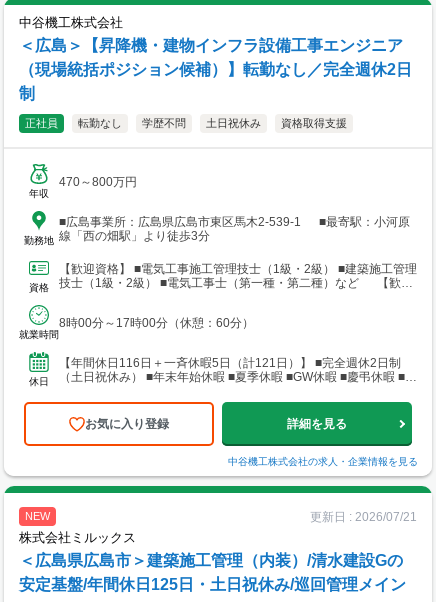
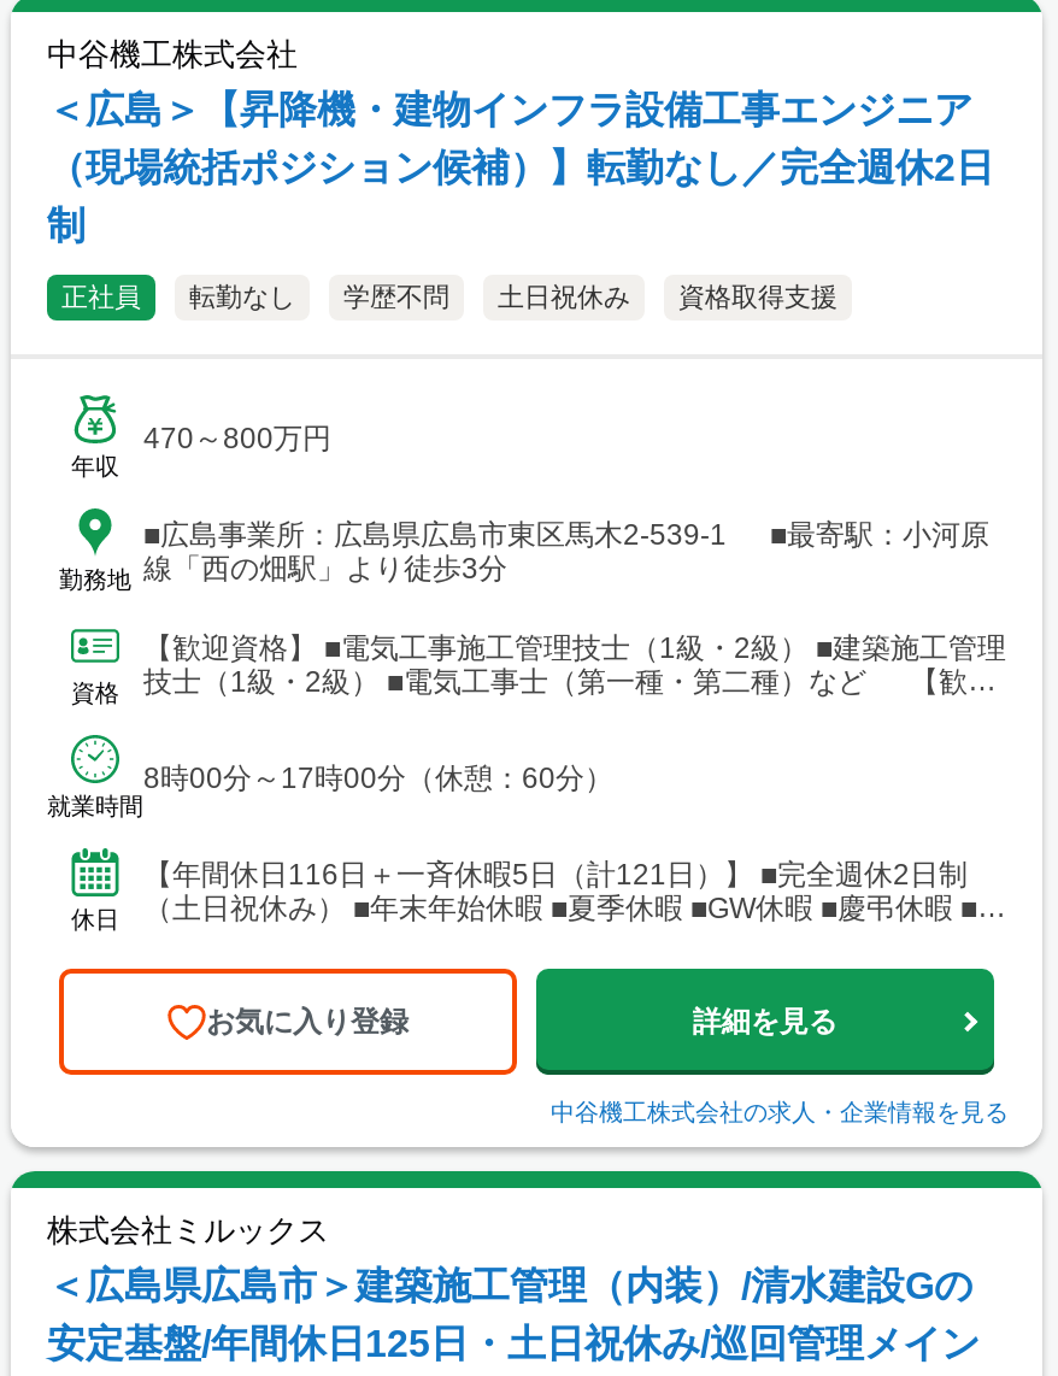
- NEW
- 更新日 : 2026/07/21
